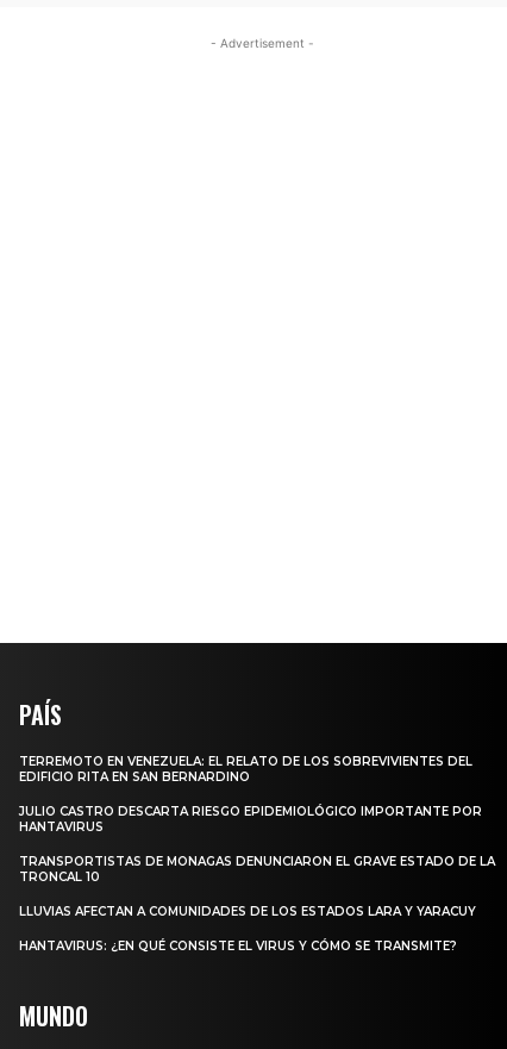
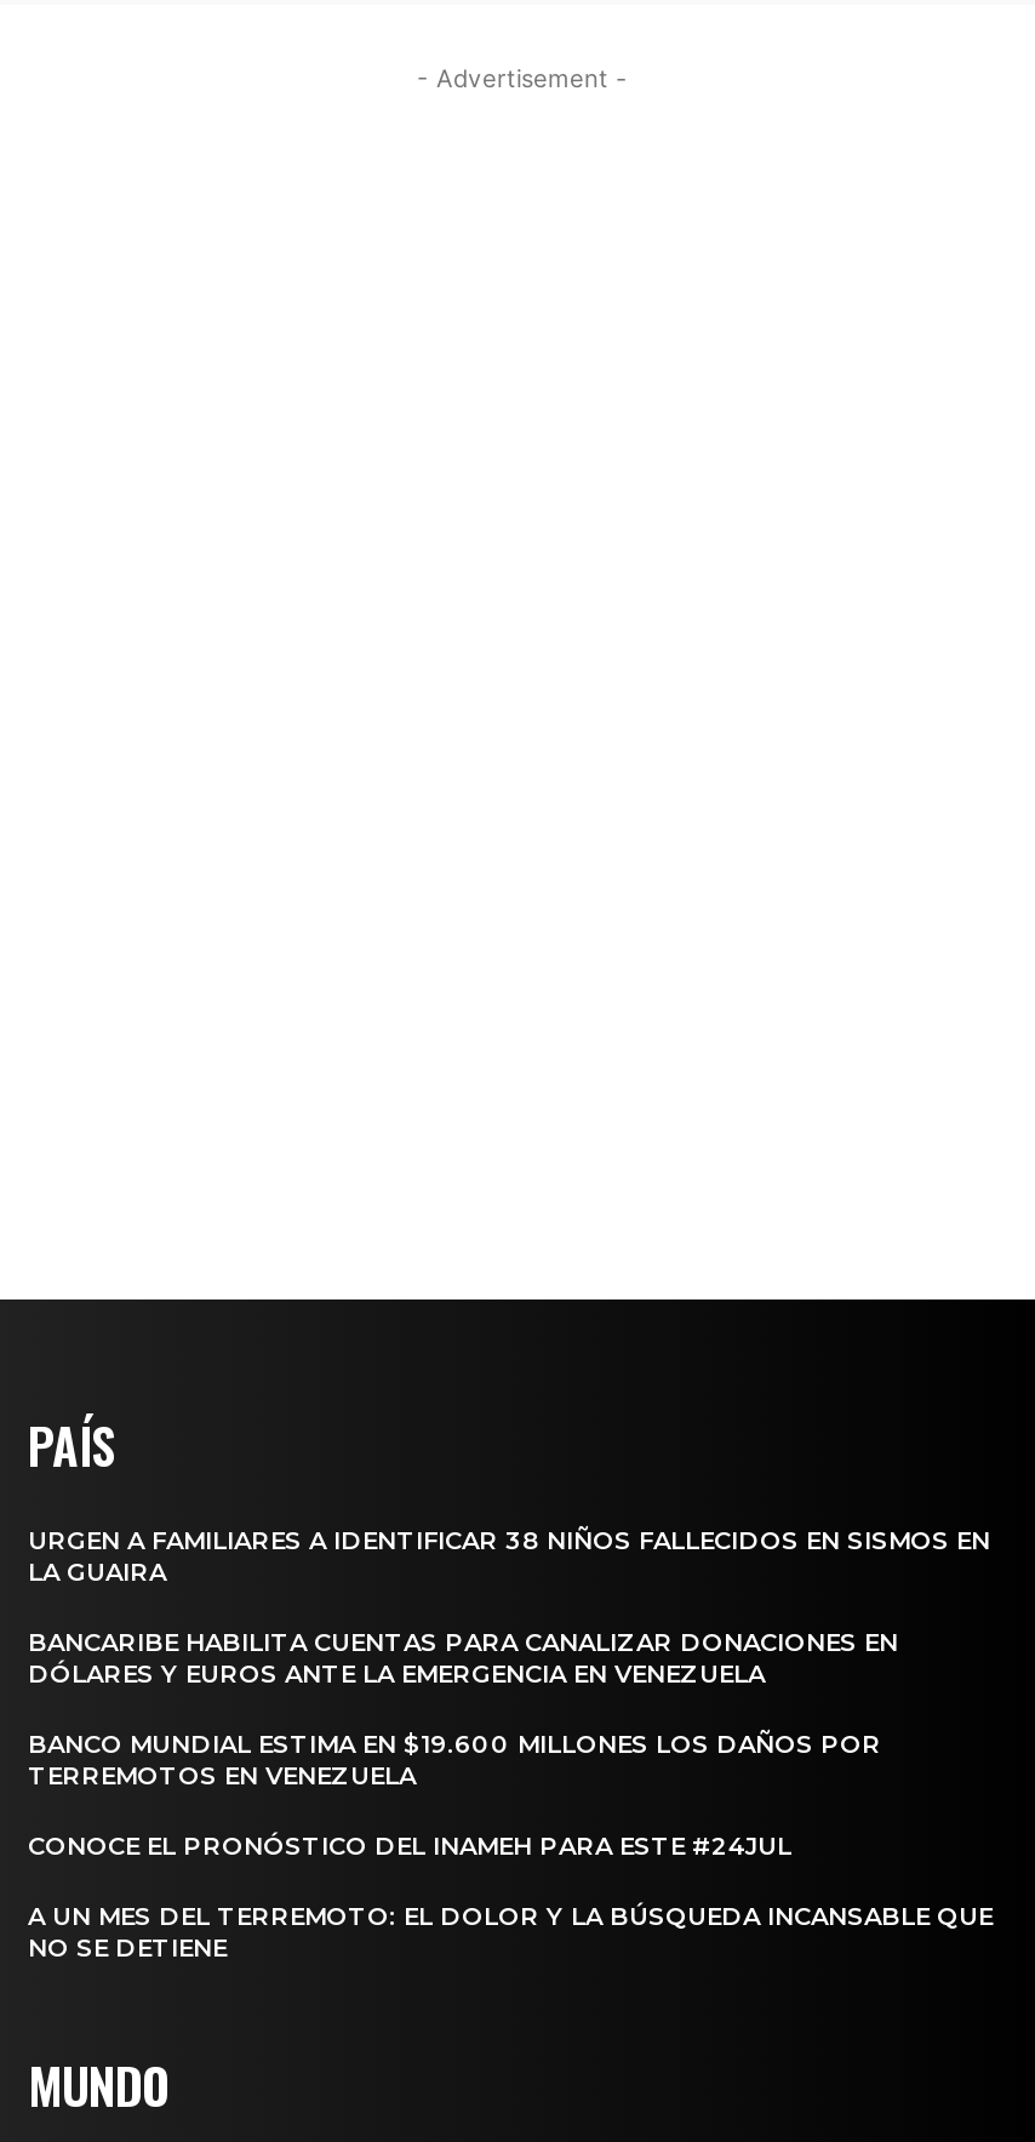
- TERREMOTO EN VENEZUELA: EL RELATO DE LOS SOBREVIVIENTES DEL
- EDIFICIO RITA EN SAN BERNARDINO
+ URGEN A FAMILIARES A IDENTIFICAR 38 NIÑOS FALLECIDOS EN SISMOS EN
+ LA GUAIRA

- JULIO CASTRO DESCARTA RIESGO EPIDEMIOLÓGICO IMPORTANTE POR
- HANTAVIRUS
+ BANCARIBE HABILITA CUENTAS PARA CANALIZAR DONACIONES EN
+ DÓLARES Y EUROS ANTE LA EMERGENCIA EN VENEZUELA

- TRANSPORTISTAS DE MONAGAS DENUNCIARON EL GRAVE ESTADO DE LA
- TRONCAL 10
+ BANCO MUNDIAL ESTIMA EN $19.600 MILLONES LOS DAÑOS POR
+ TERREMOTOS EN VENEZUELA

- LLUVIAS AFECTAN A COMUNIDADES DE LOS ESTADOS LARA Y YARACUY
+ CONOCE EL PRONÓSTICO DEL INAMEH PARA ESTE #24JUL

- HANTAVIRUS: ¿EN QUÉ CONSISTE EL VIRUS Y CÓMO SE TRANSMITE?
+ A UN MES DEL TERREMOTO: EL DOLOR Y LA BÚSQUEDA INCANSABLE QUE
+ NO SE DETIENE
